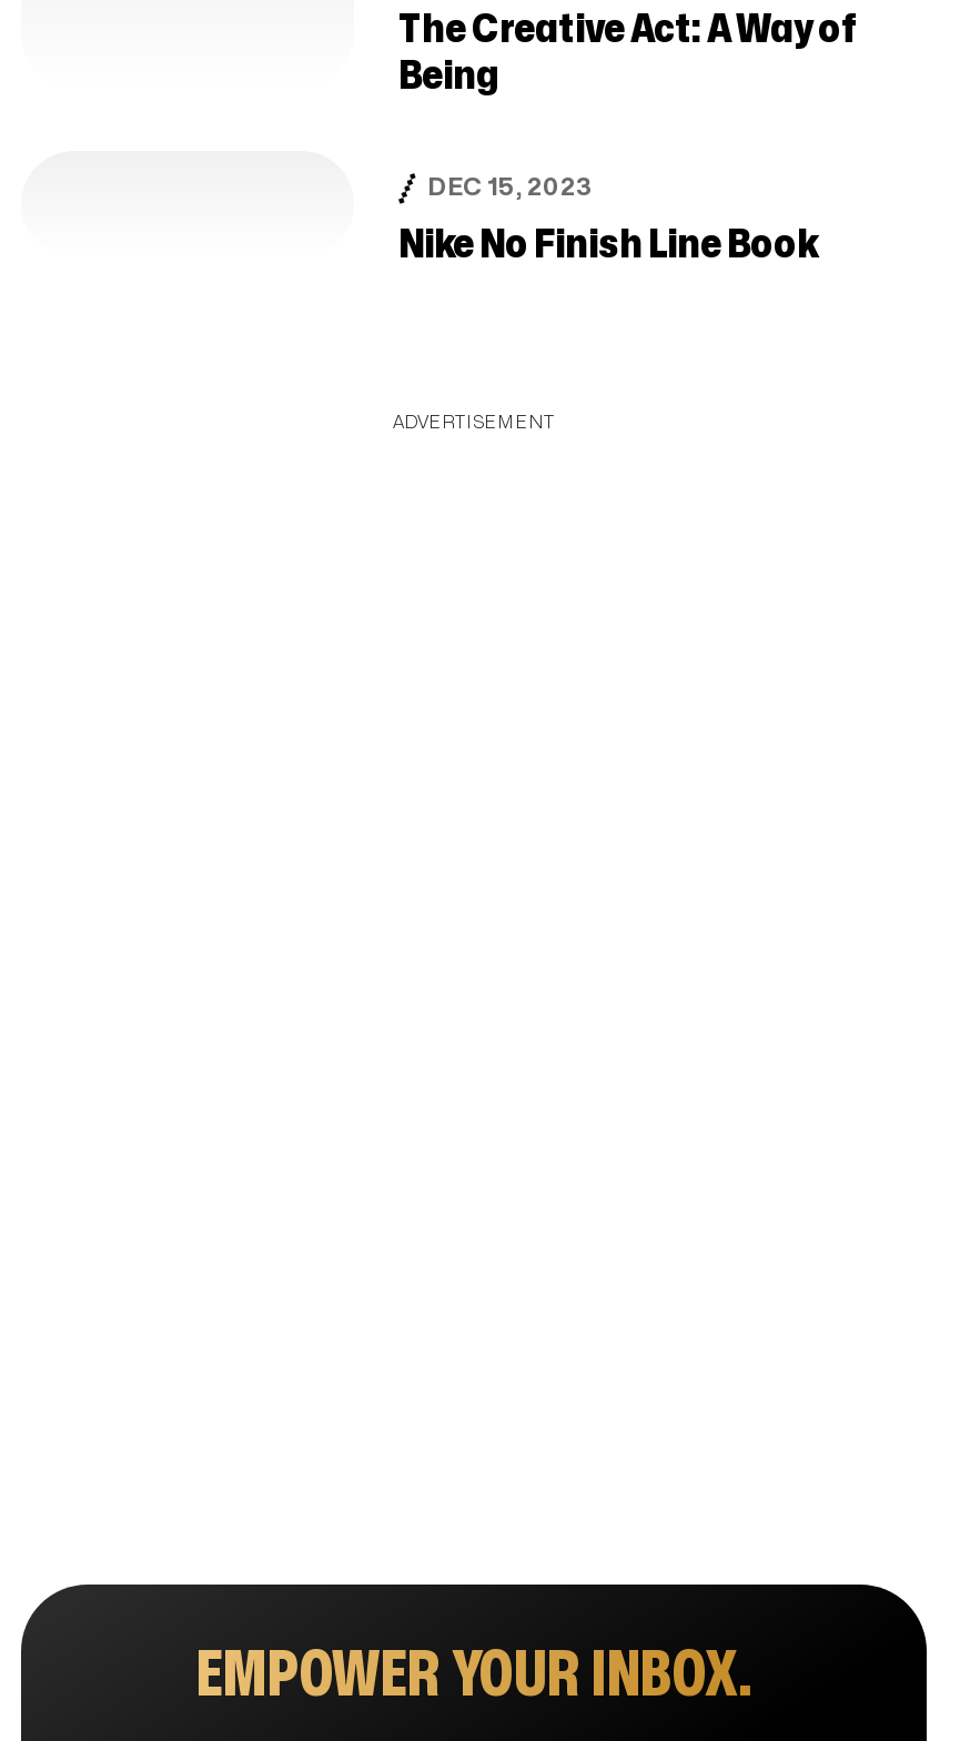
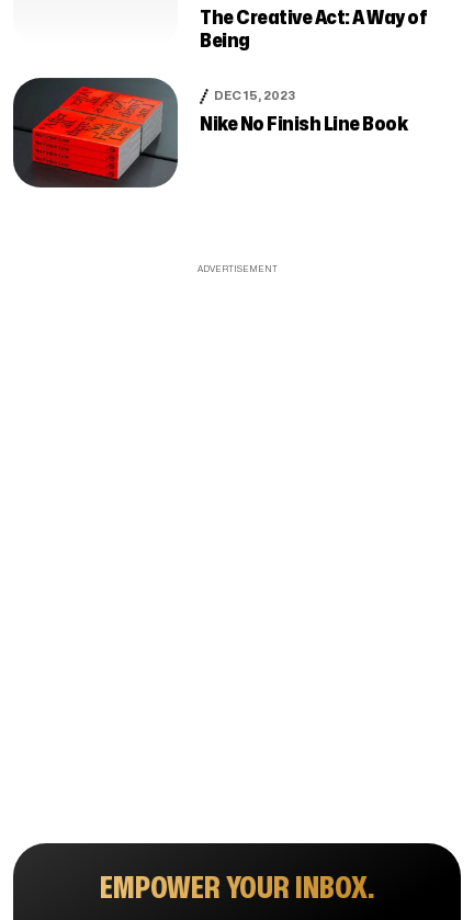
+ [image]
